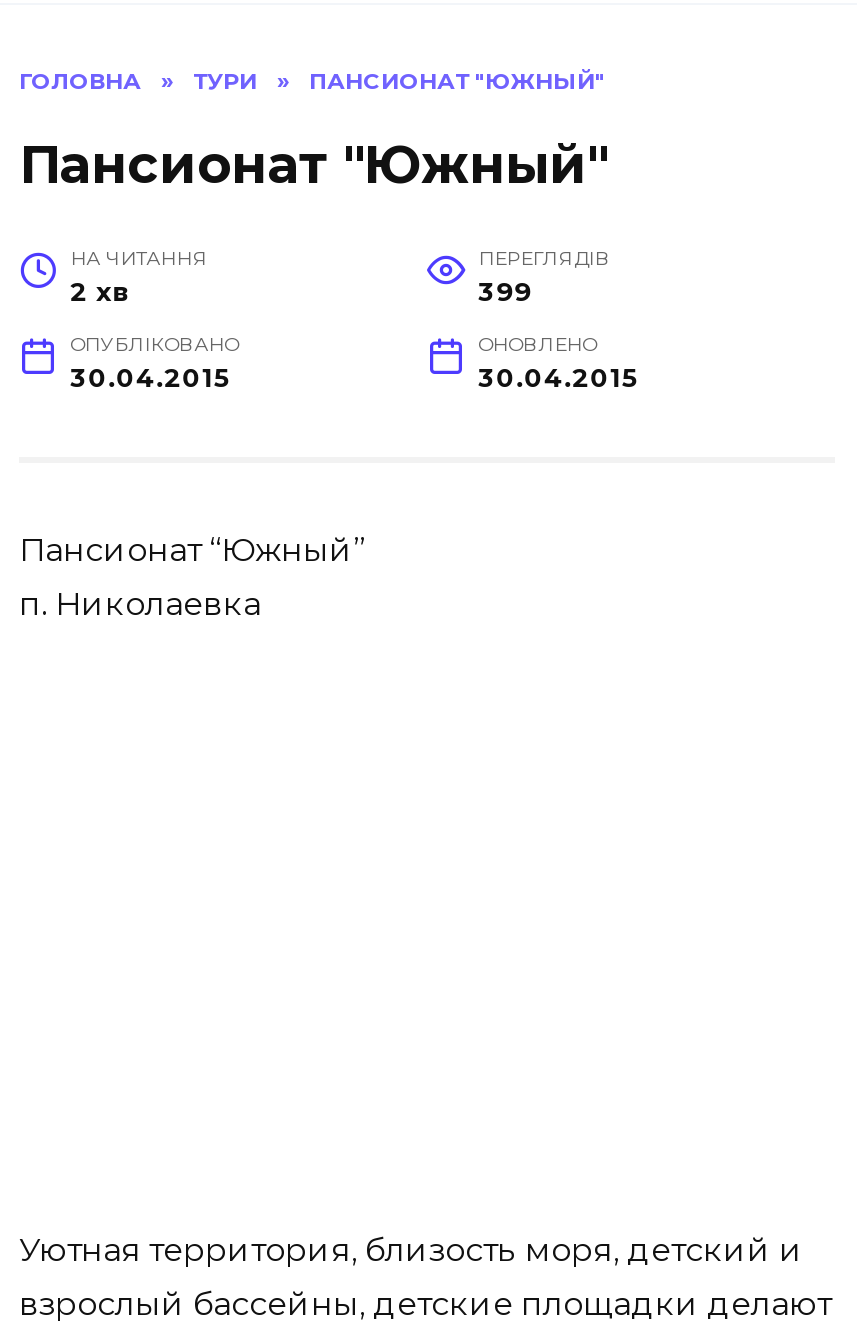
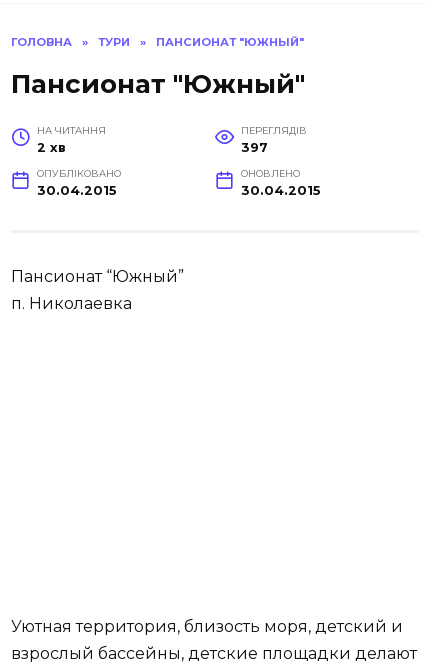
- 399
+ 397
